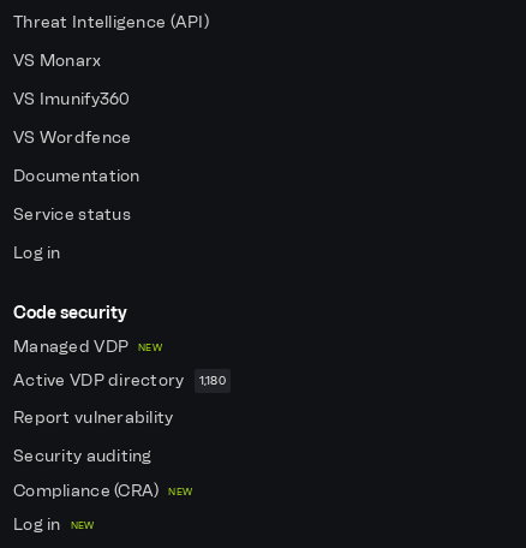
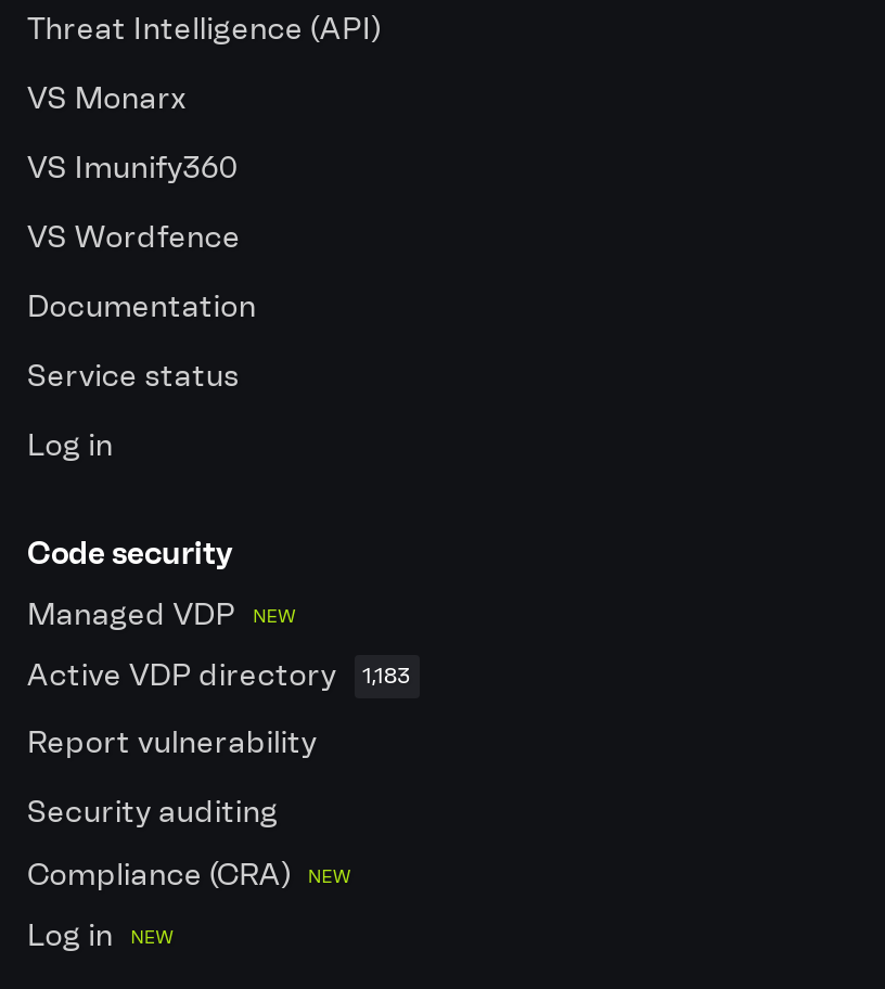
- Active VDP directory 1,180
+ Active VDP directory 1,183
